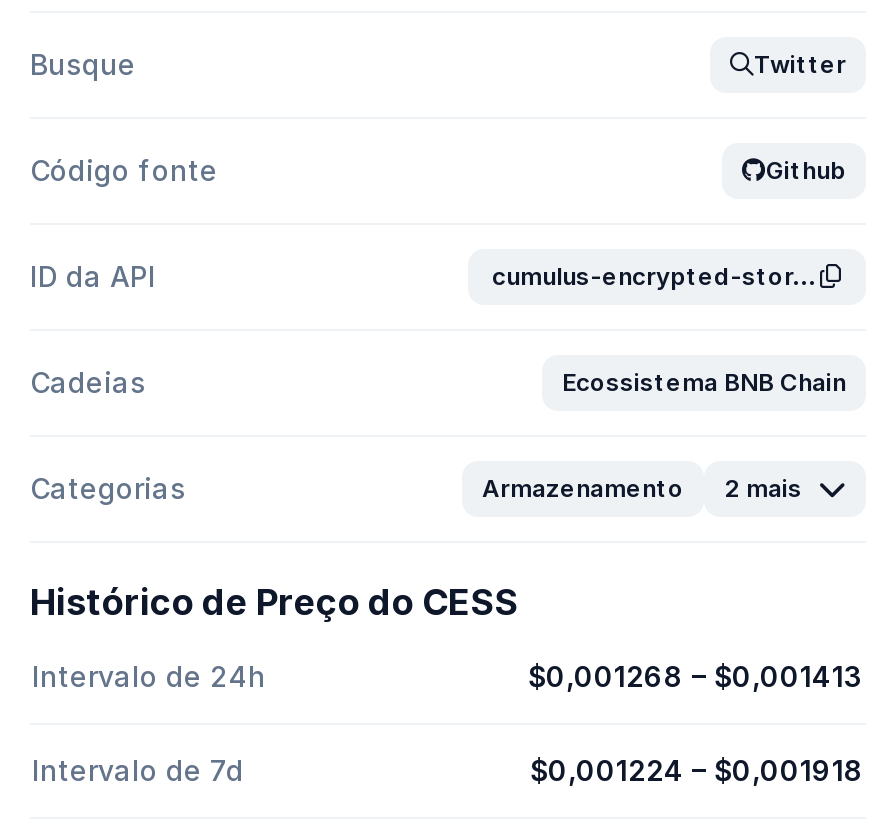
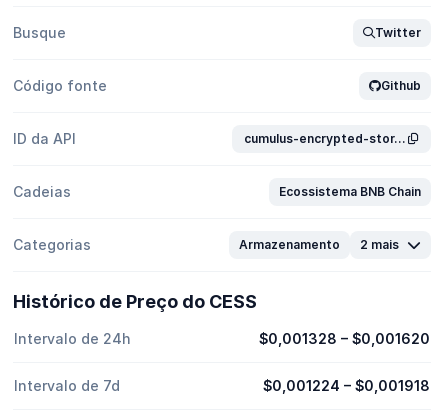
- $0,001268 – $0,001413
+ $0,001328 – $0,001620
